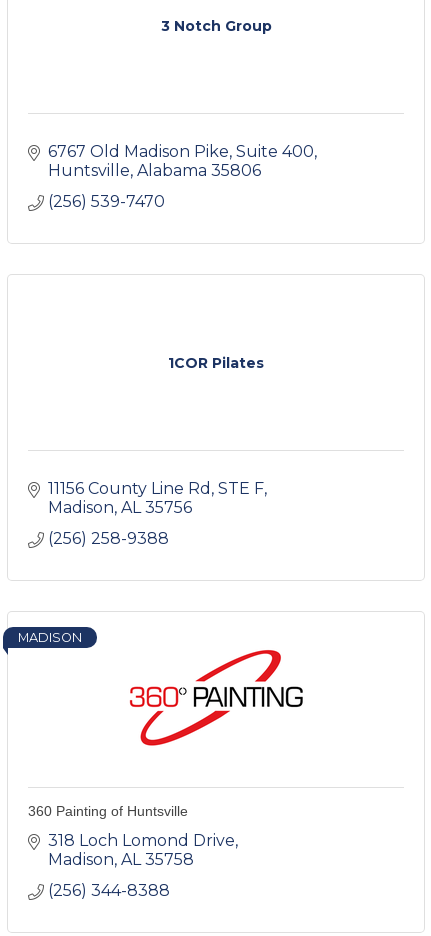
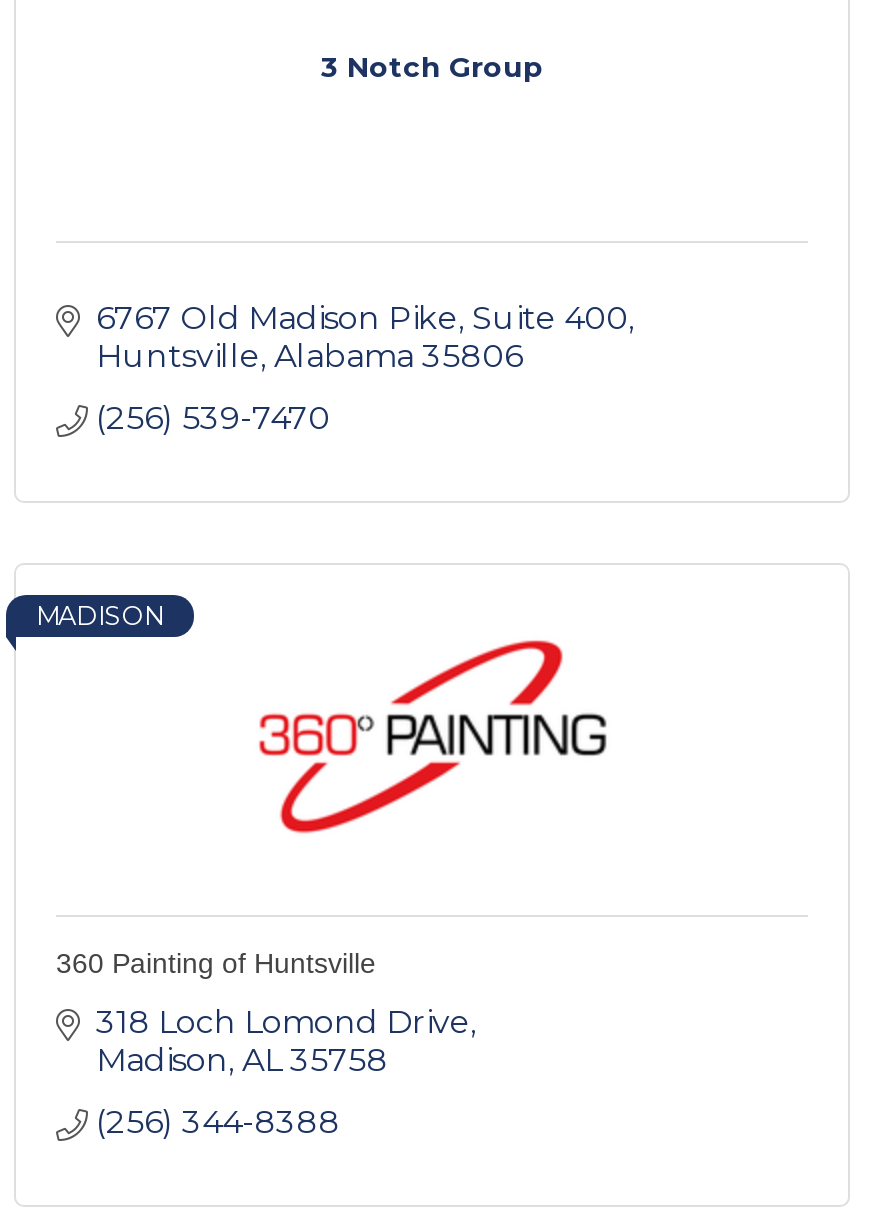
- 1COR Pilates

- 11156 County Line Rd STE F
- Madison AL 35756
- (256) 258-9388
